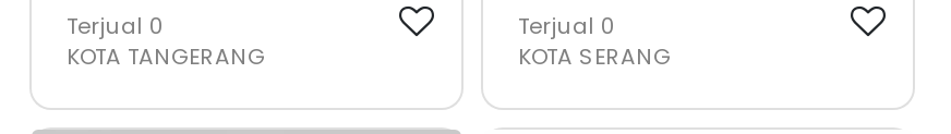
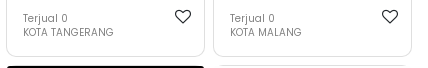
- KOTA SERANG
+ KOTA MALANG
